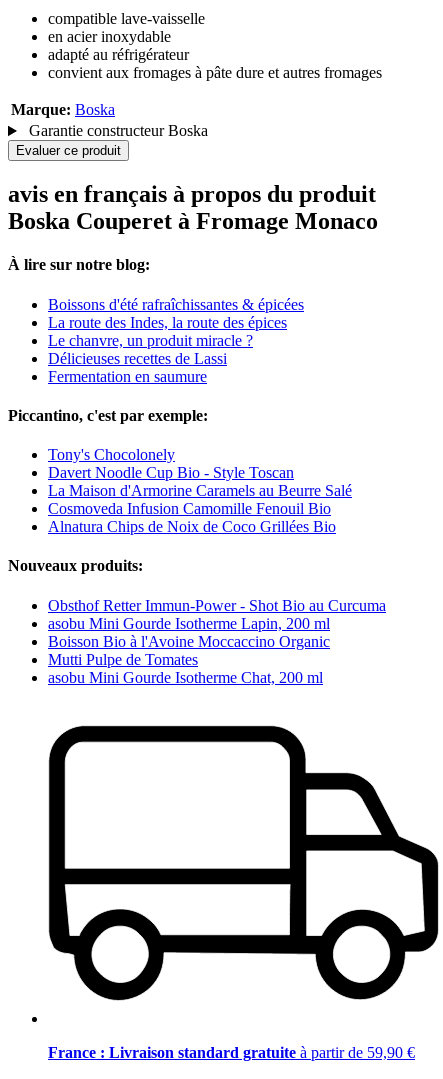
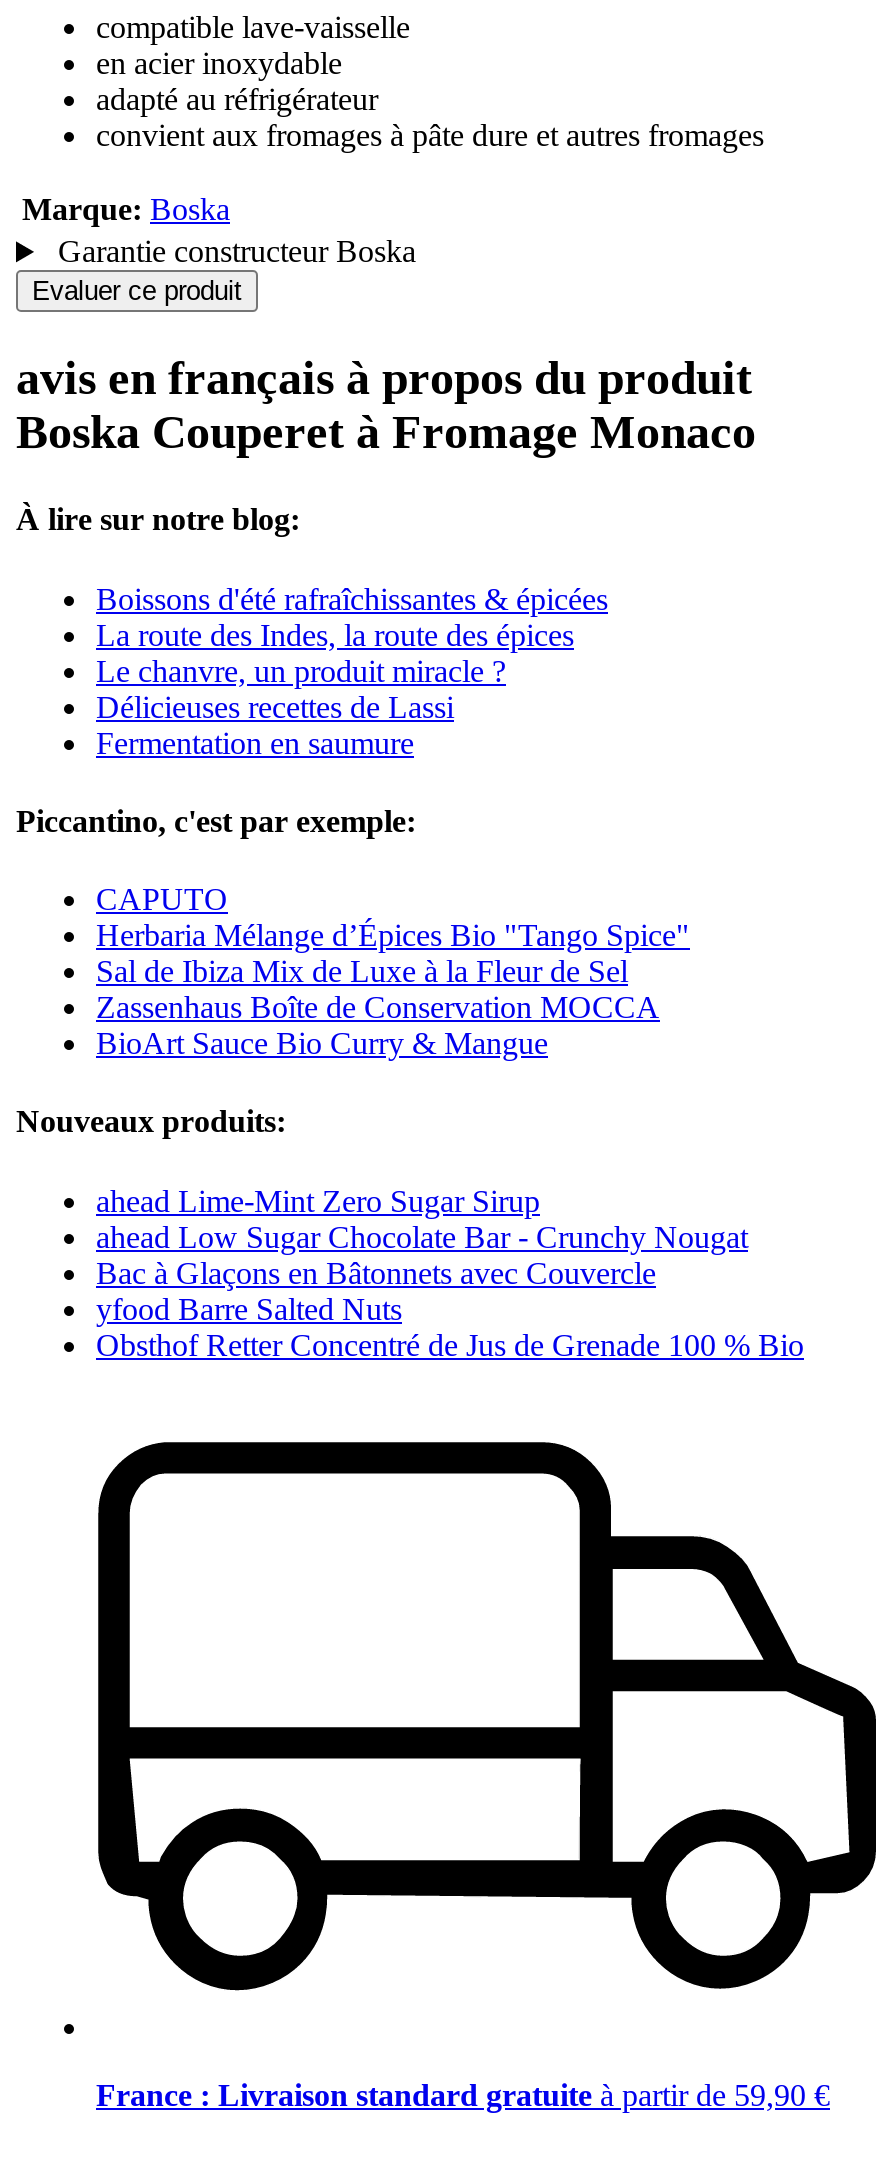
- Tony's Chocolonely
- Davert Noodle Cup Bio - Style Toscan
- La Maison d'Armorine Caramels au Beurre Salé
- Cosmoveda Infusion Camomille Fenouil Bio
- Alnatura Chips de Noix de Coco Grillées Bio
+ CAPUTO
+ Herbaria Mélange d’Épices Bio "Tango Spice"
+ Sal de Ibiza Mix de Luxe à la Fleur de Sel
+ Zassenhaus Boîte de Conservation MOCCA
+ BioArt Sauce Bio Curry & Mangue

- Obsthof Retter Immun-Power - Shot Bio au Curcuma
- asobu Mini Gourde Isotherme Lapin, 200 ml
- Boisson Bio à l'Avoine Moccaccino Organic
- Mutti Pulpe de Tomates
- asobu Mini Gourde Isotherme Chat, 200 ml
+ ahead Lime-Mint Zero Sugar Sirup
+ ahead Low Sugar Chocolate Bar - Crunchy Nougat
+ Bac à Glaçons en Bâtonnets avec Couvercle
+ yfood Barre Salted Nuts
+ Obsthof Retter Concentré de Jus de Grenade 100 % Bio
